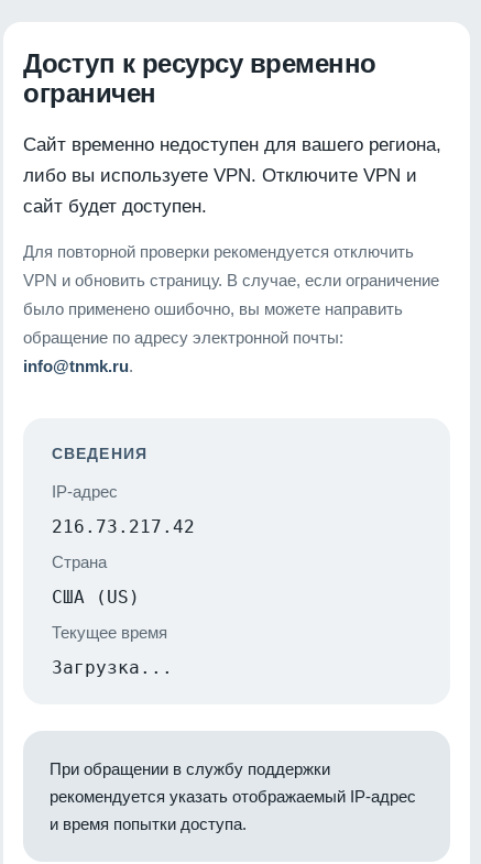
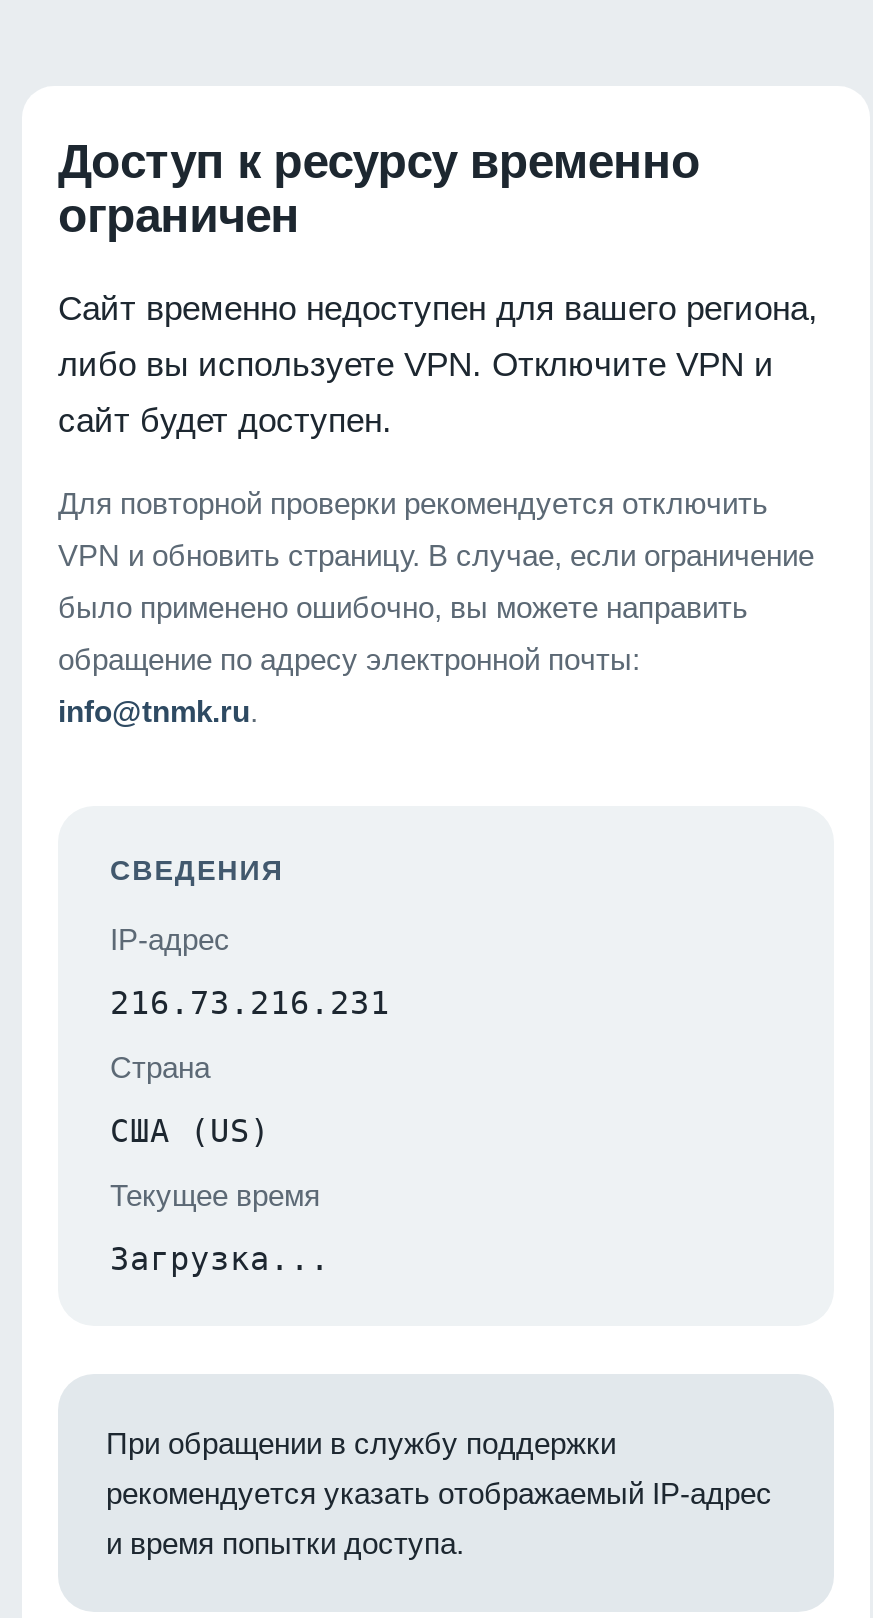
- 216.73.217.42
+ 216.73.216.231
